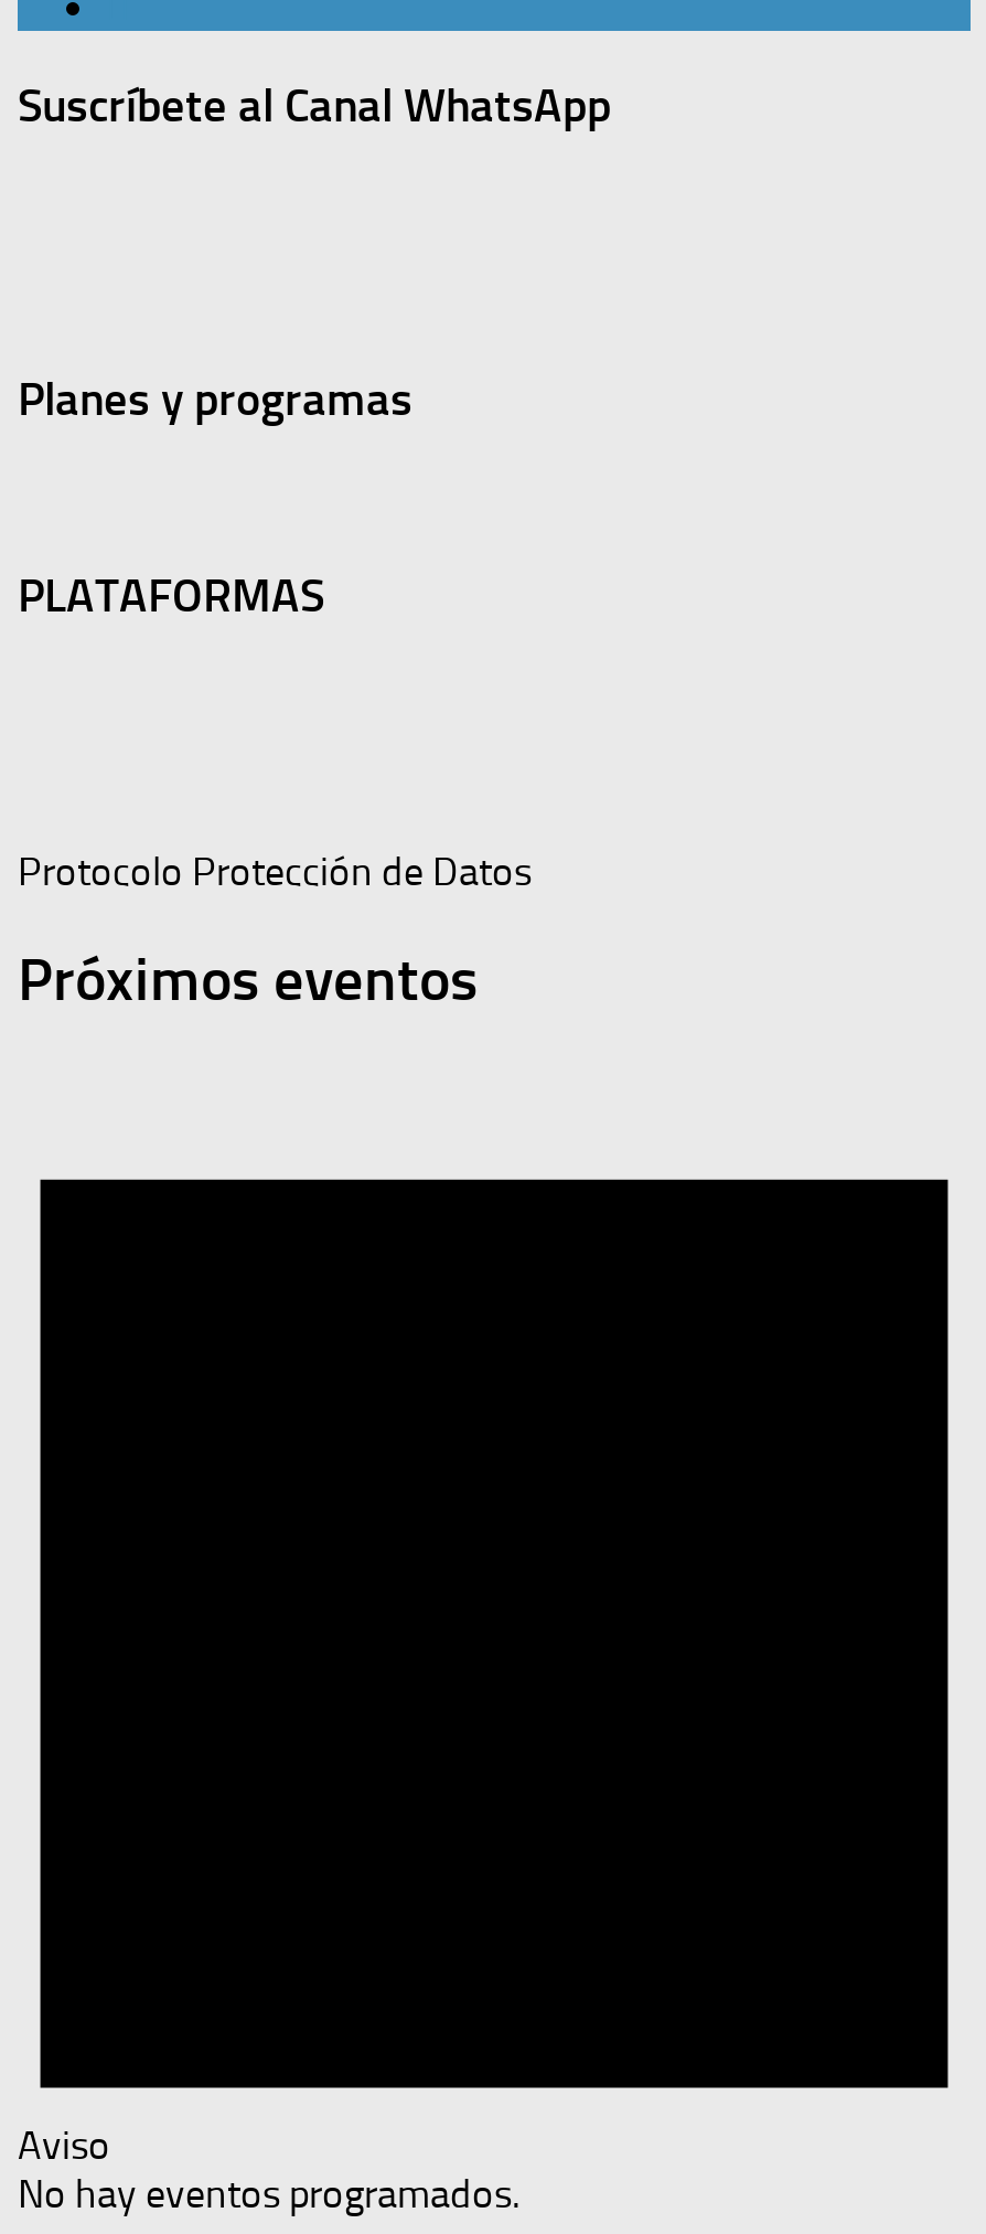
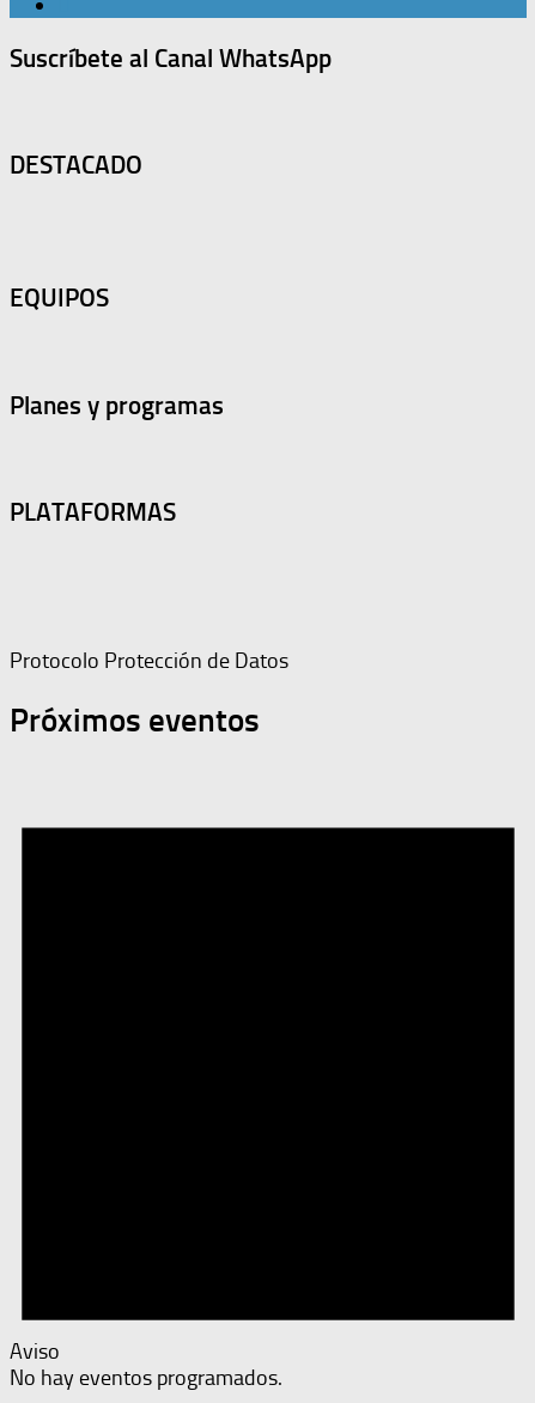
+ DESTACADO

+ EQUIPOS
